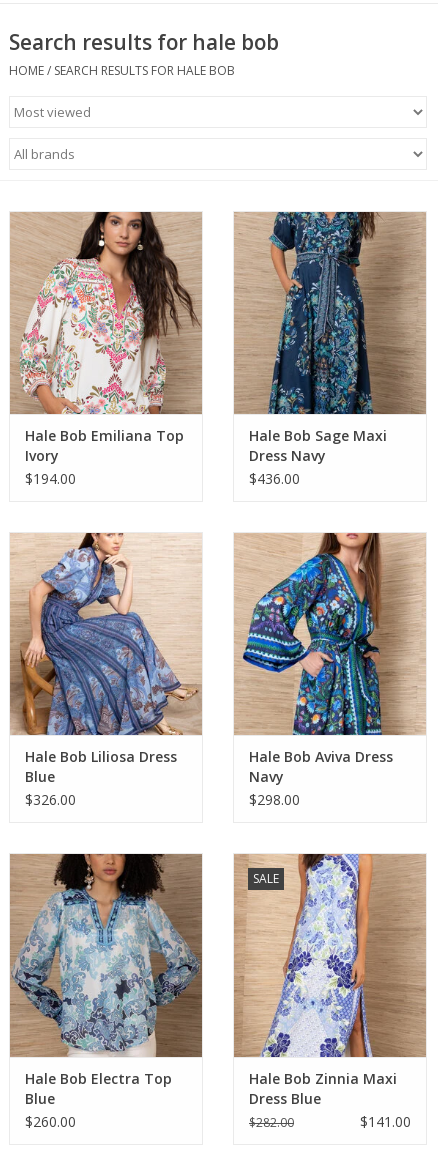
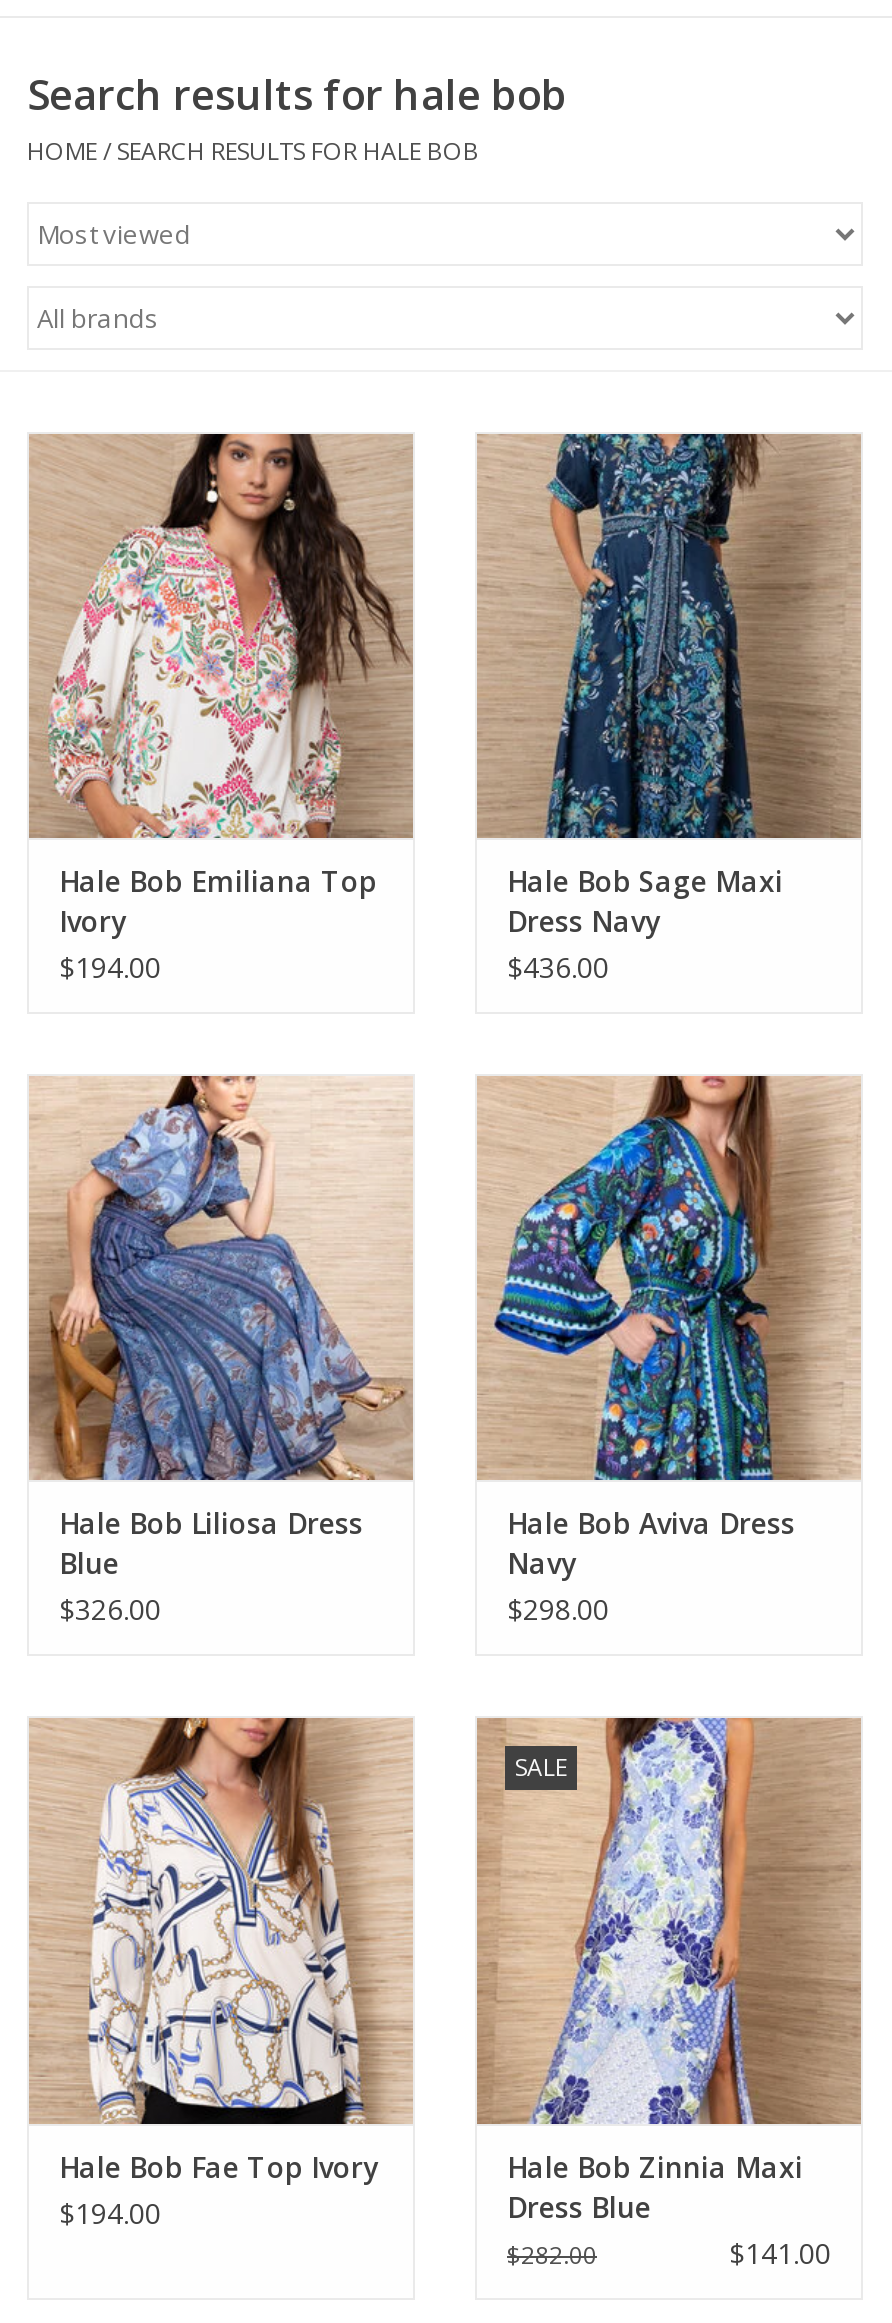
- [image]
- Hale Bob Electra Top
- Blue
- $260.00
+ [image]
+ Hale Bob Fae Top Ivory
+ $194.00
